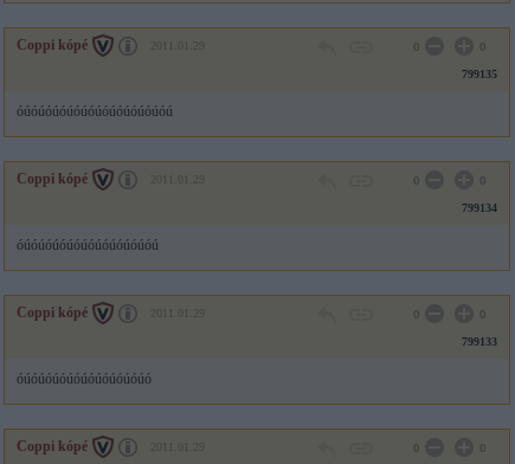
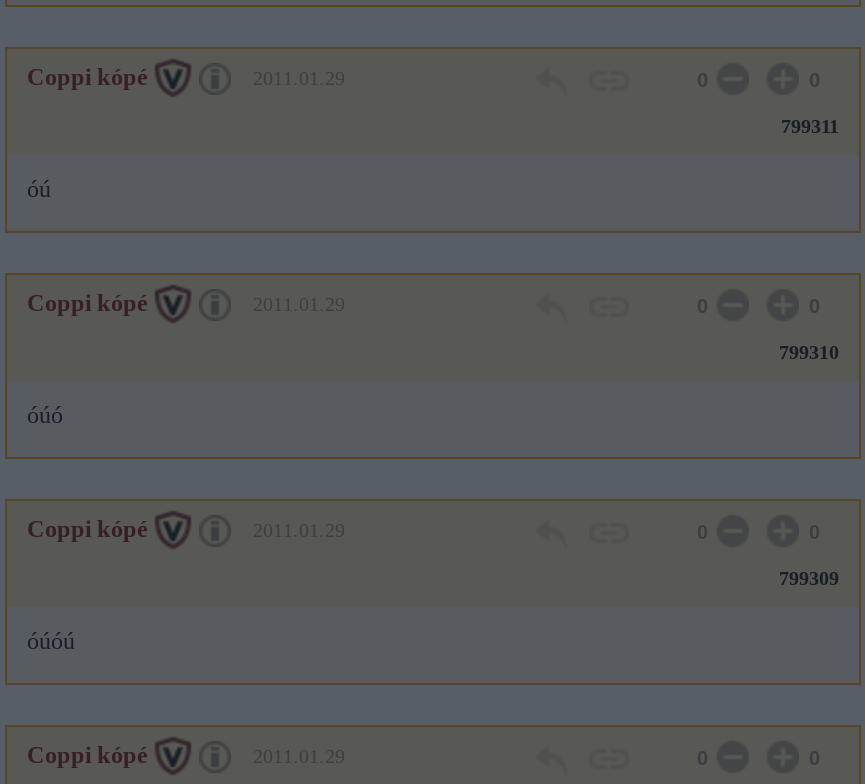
- 799135
+ 799311

- óúóúóúóúóúóúóúóúóúóúóú
+ óú

- 799134
+ 799310

- óúóúóúóúóúóúóúóúóúóú
+ óúó

- 799133
+ 799309

- óúóúóúóúóúóúóúóúóúó
+ óúóú
